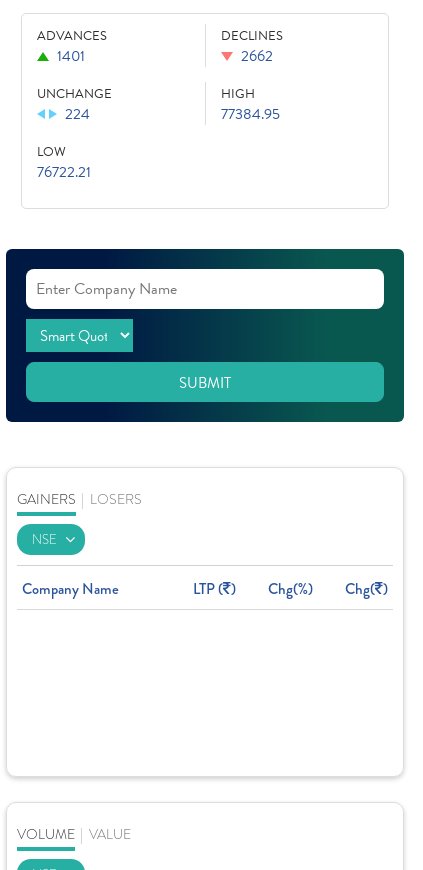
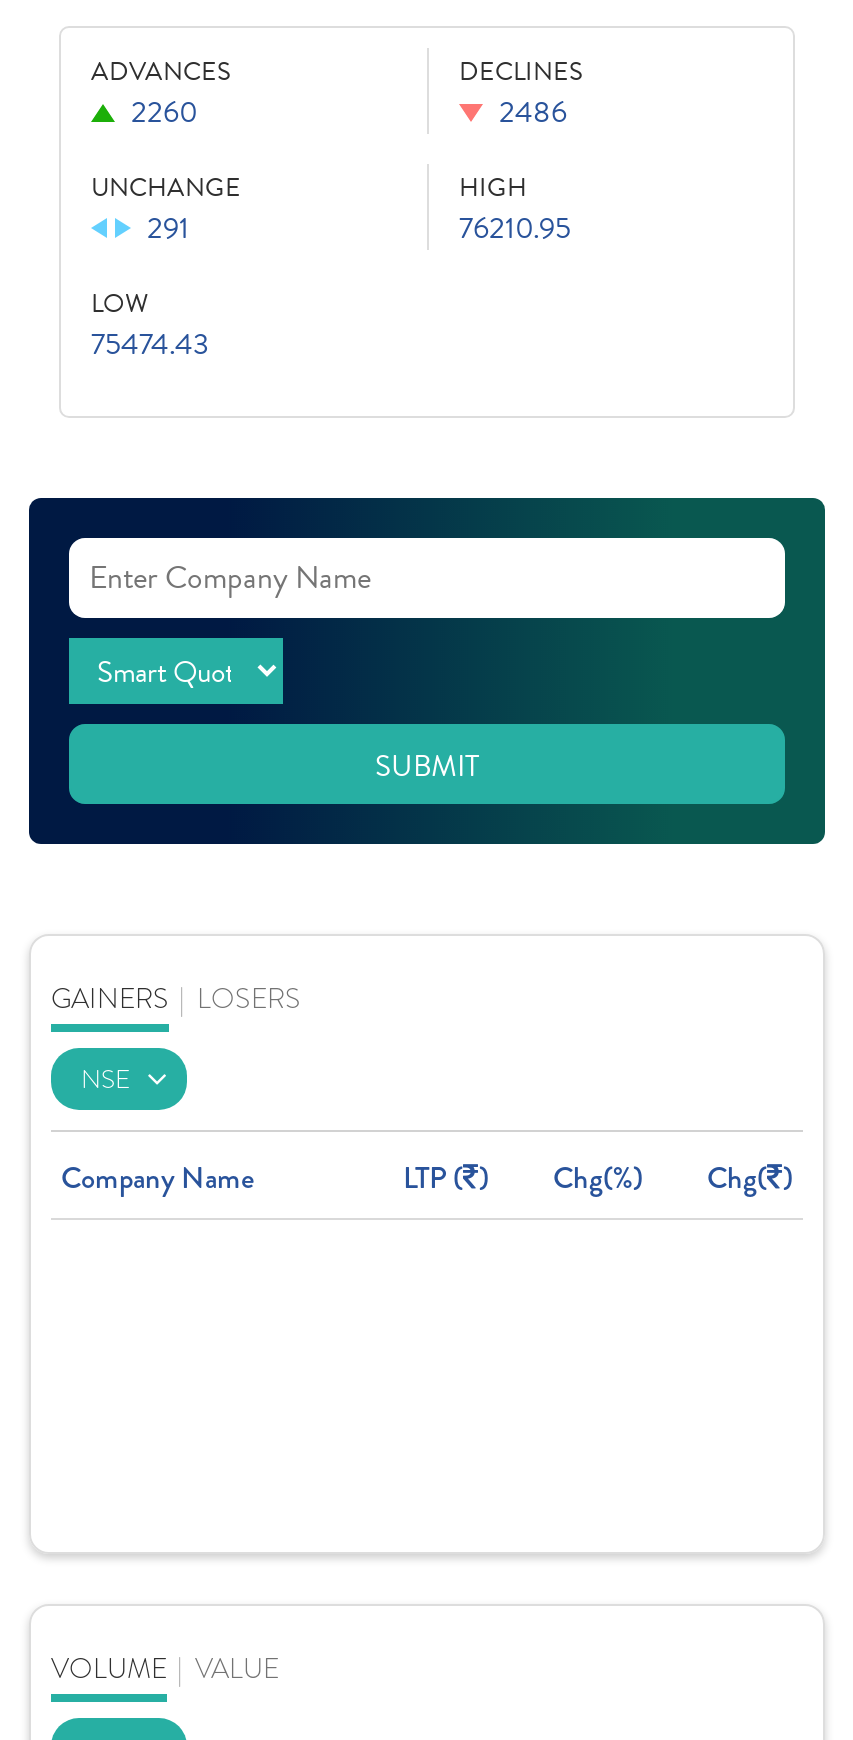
- 1401
+ 2260

- 2662
+ 2486

- 224
+ 291

- 77384.95
+ 76210.95

- 76722.21
+ 75474.43
